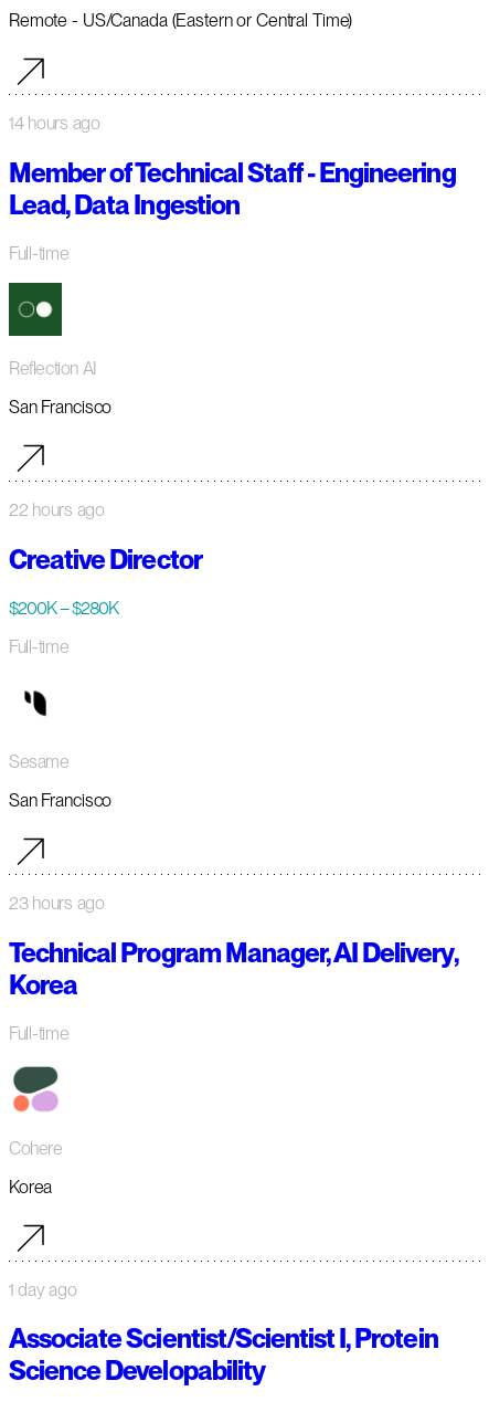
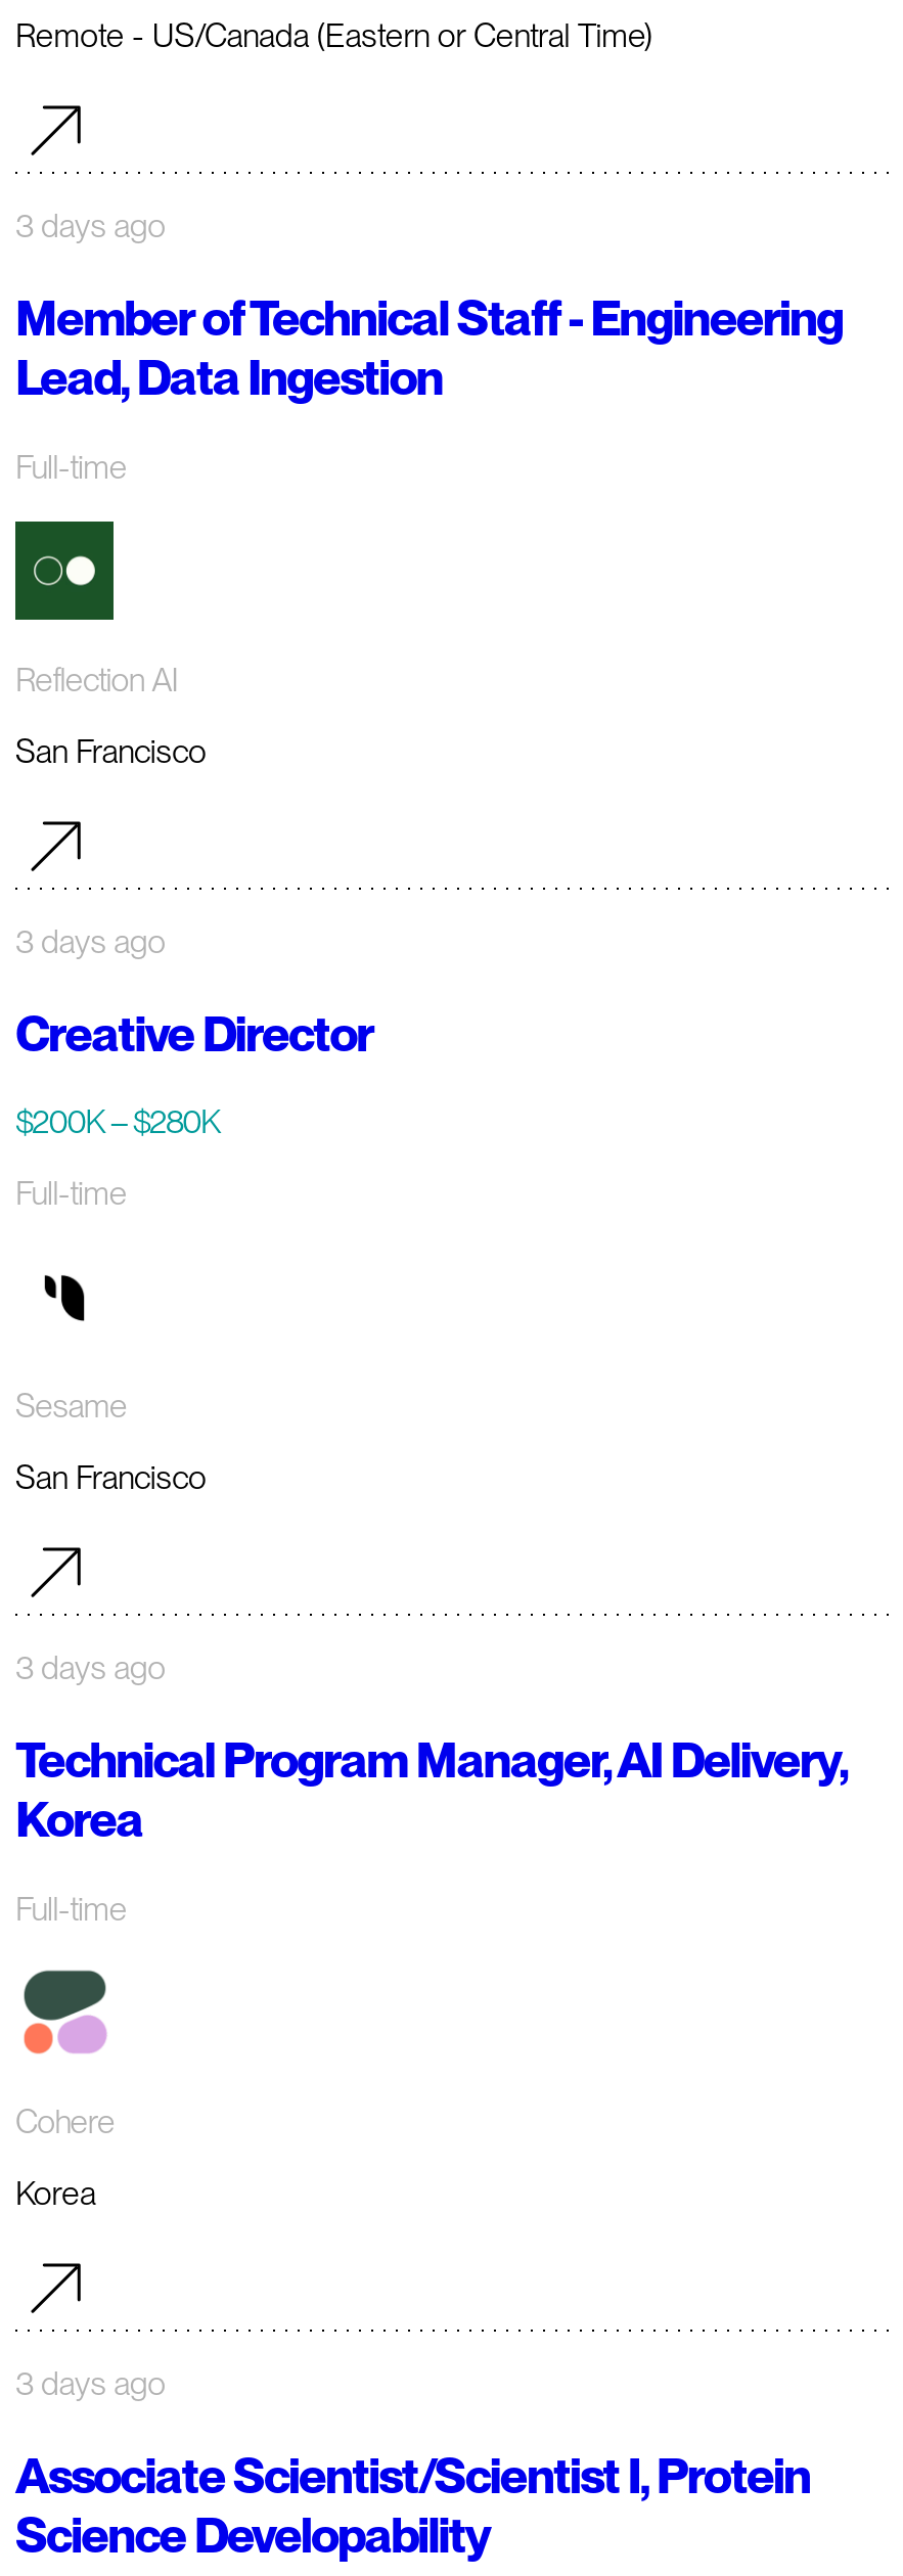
- 14 hours ago
+ 3 days ago

- 22 hours ago
+ 3 days ago

- 23 hours ago
+ 3 days ago

- 1 day ago
+ 3 days ago
